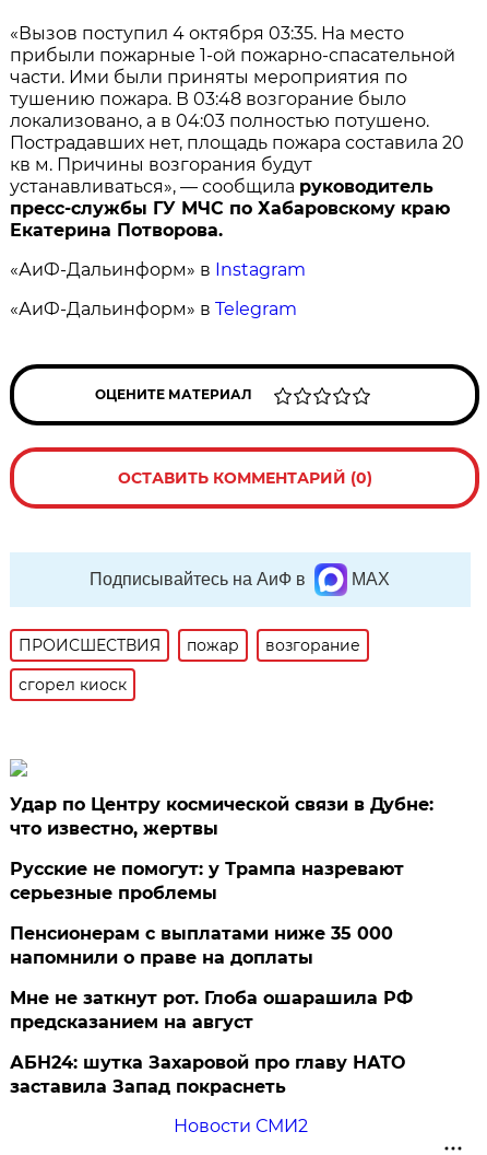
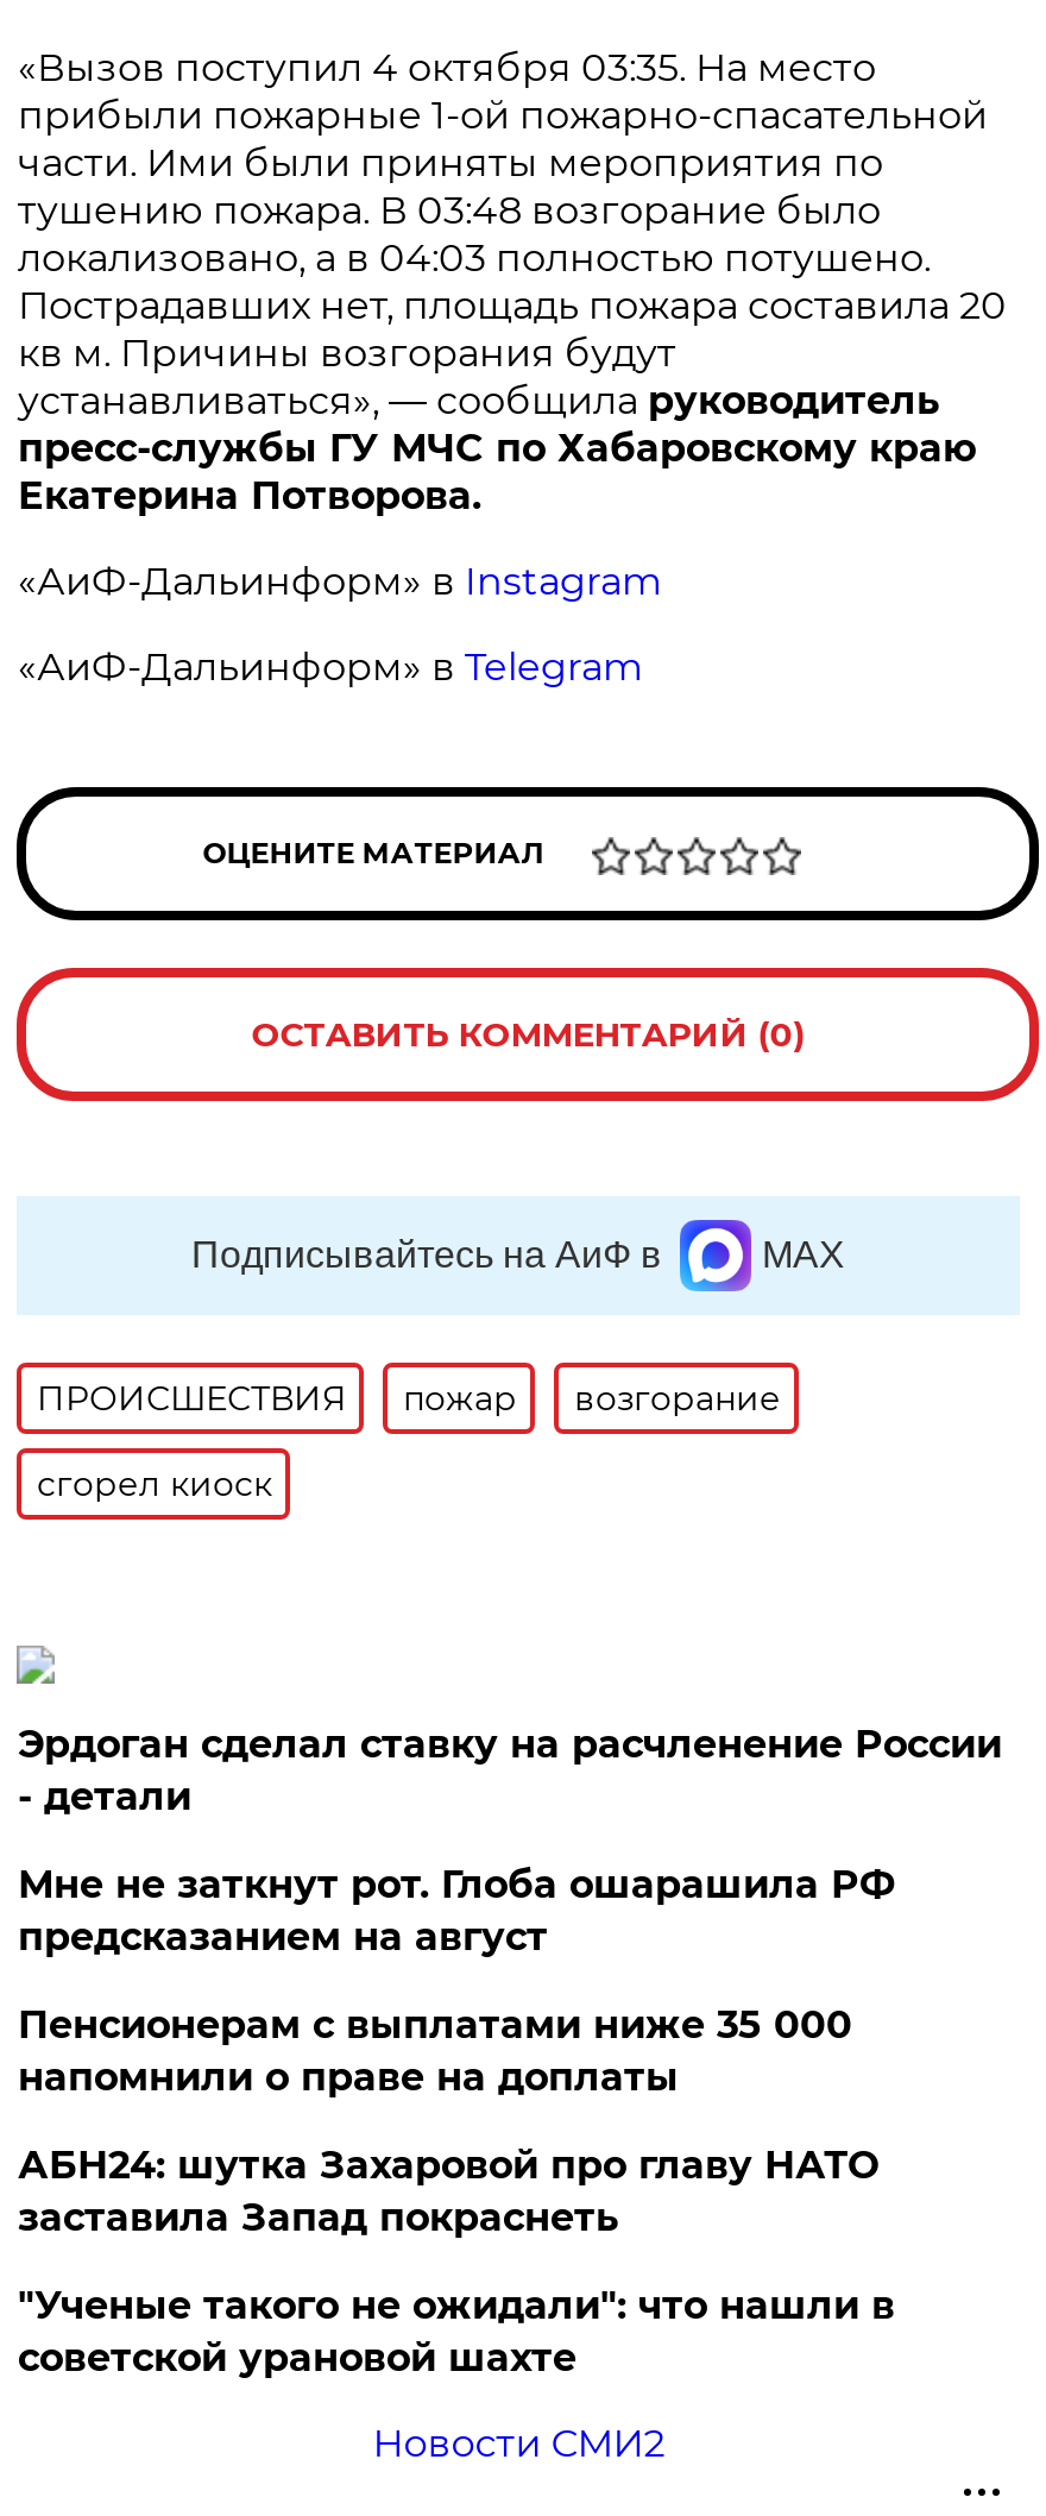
- Удар по Центру космической связи в Дубне:
- что известно, жертвы
+ Эрдоган сделал ставку на расчленение России
+ - детали

- Русские не помогут: у Трампа назревают
- серьезные проблемы

moved up: Мне не заткнут рот. Глоба ошарашила РФ | предсказанием на август

moved up: АБН24: шутка Захаровой про главу НАТО | заставила Запад покраснеть

+ "Ученые такого не ожидали": что нашли в
+ советской урановой шахте
